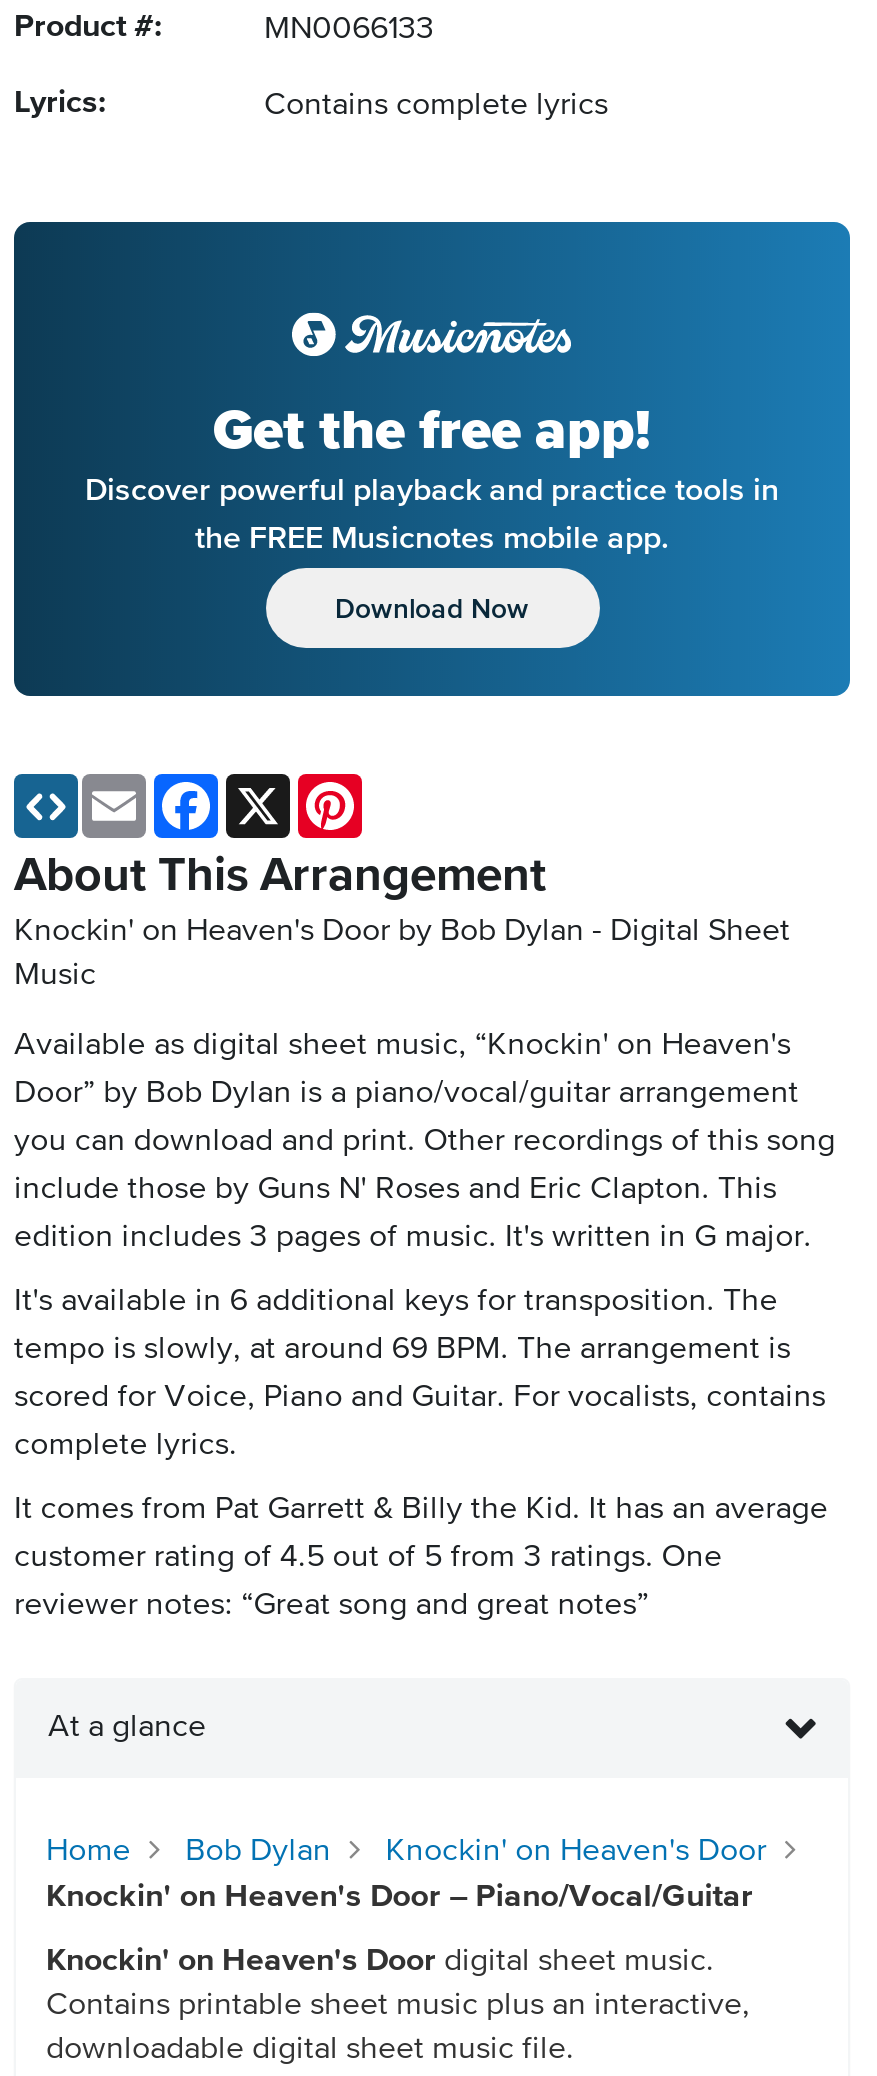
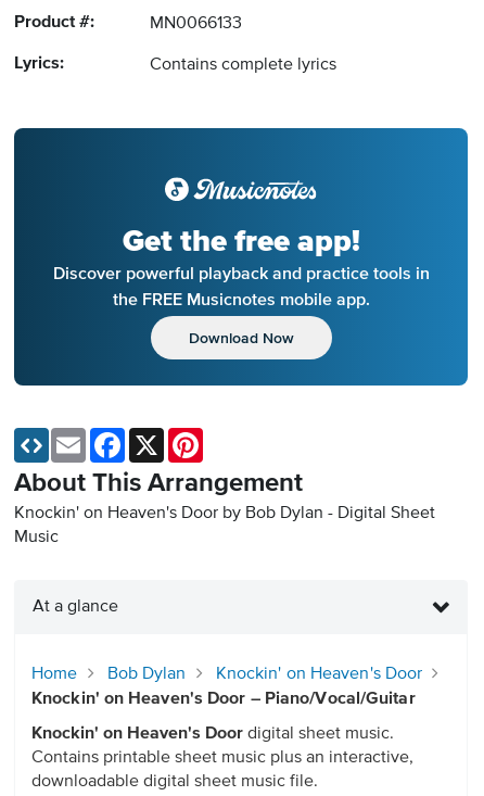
- Available as digital sheet music, “Knockin' on Heaven's
- Door” by Bob Dylan is a piano/vocal/guitar arrangement
- you can download and print. Other recordings of this song
- include those by Guns N' Roses and Eric Clapton. This
- edition includes 3 pages of music. It's written in G major.
- It's available in 6 additional keys for transposition. The
- tempo is slowly, at around 69 BPM. The arrangement is
- scored for Voice, Piano and Guitar. For vocalists, contains
- complete lyrics.
- It comes from Pat Garrett & Billy the Kid. It has an average
- customer rating of 4.5 out of 5 from 3 ratings. One
- reviewer notes: “Great song and great notes”
